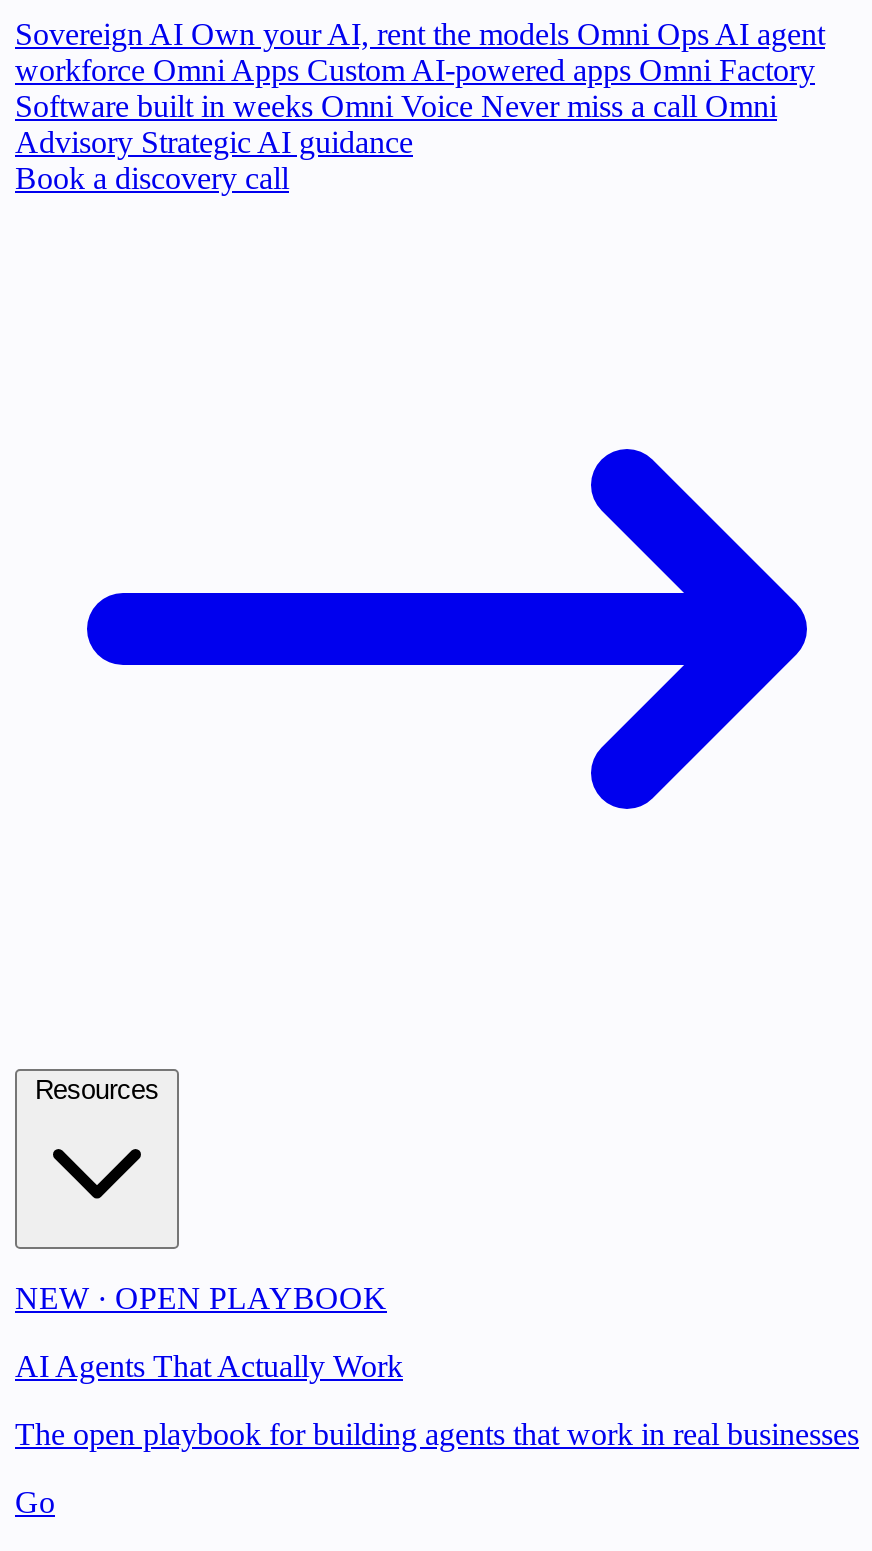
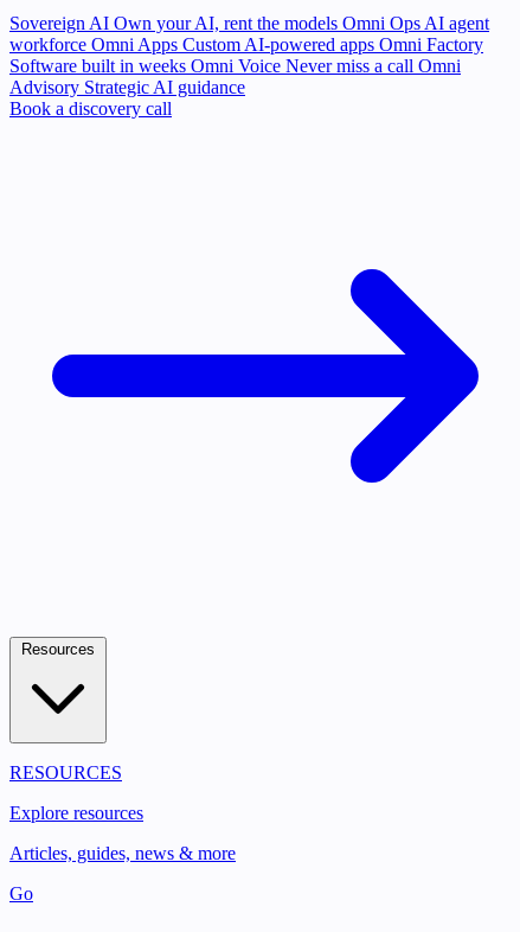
- NEW · OPEN PLAYBOOK
+ RESOURCES

- AI Agents That Actually Work
+ Explore resources

- The open playbook for building agents that work in real businesses
+ Articles, guides, news & more
